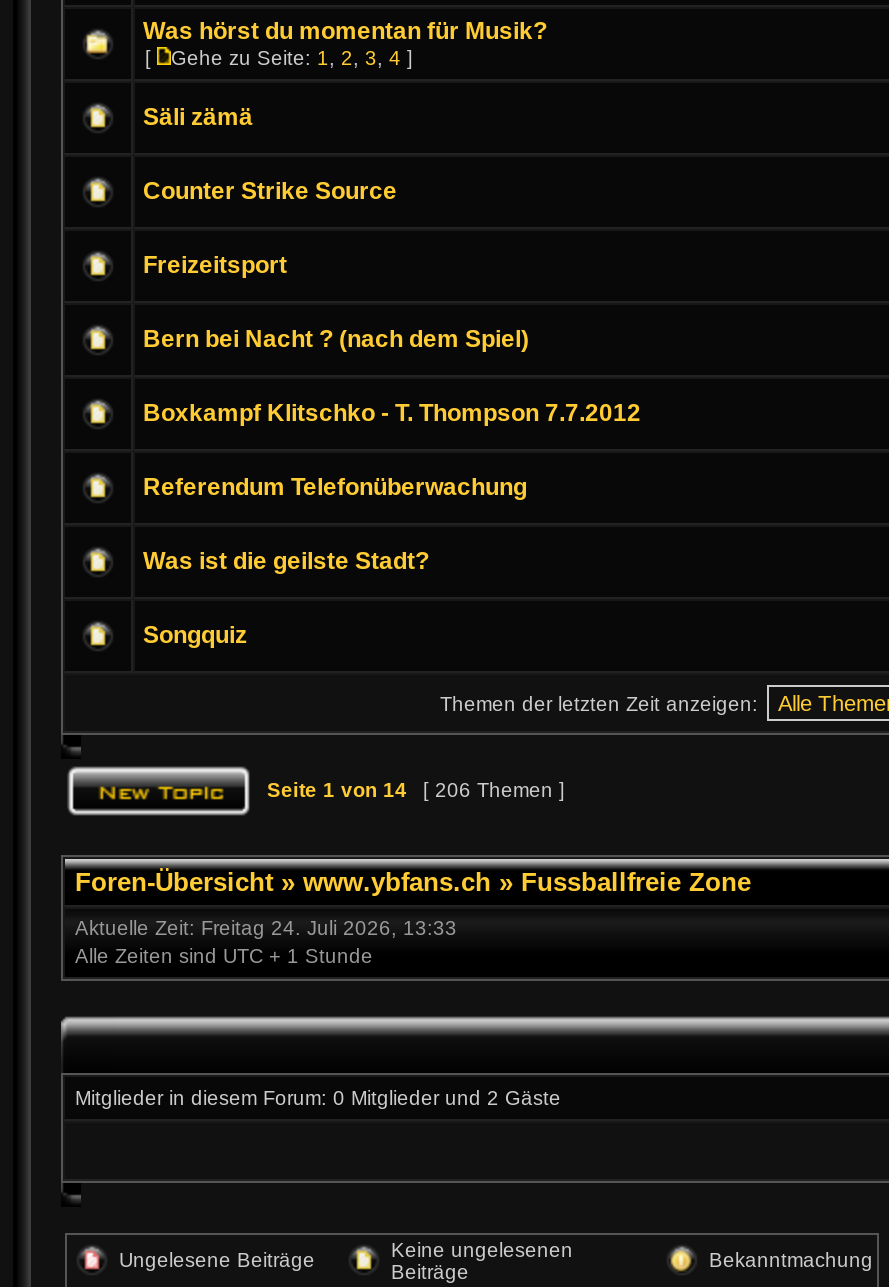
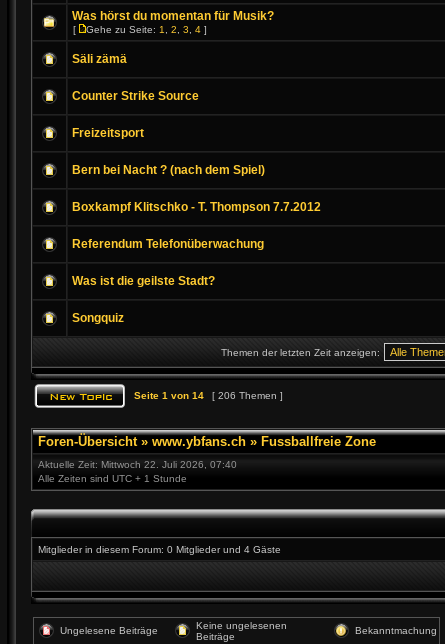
- Aktuelle Zeit: Freitag 24. Juli 2026, 13:33
+ Aktuelle Zeit: Mittwoch 22. Juli 2026, 07:40

- Mitglieder in diesem Forum: 0 Mitglieder und 2 Gäste
+ Mitglieder in diesem Forum: 0 Mitglieder und 4 Gäste
